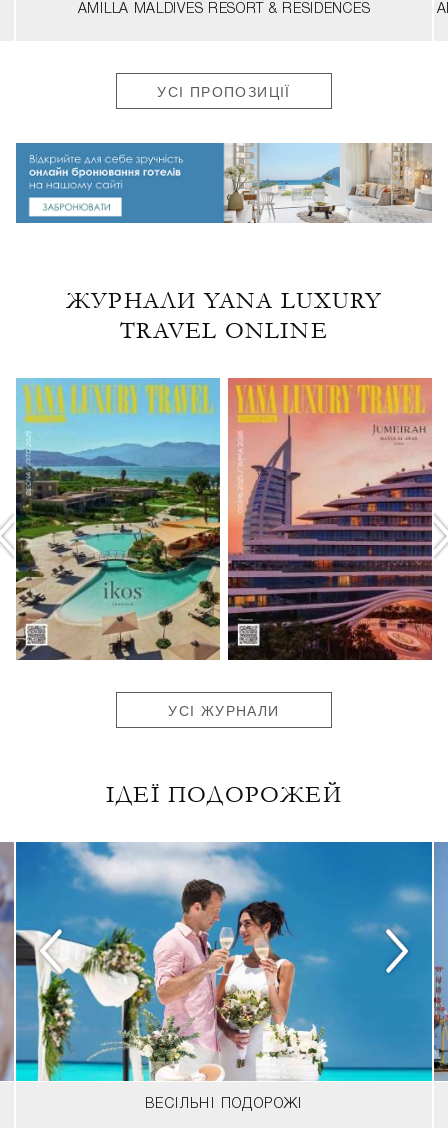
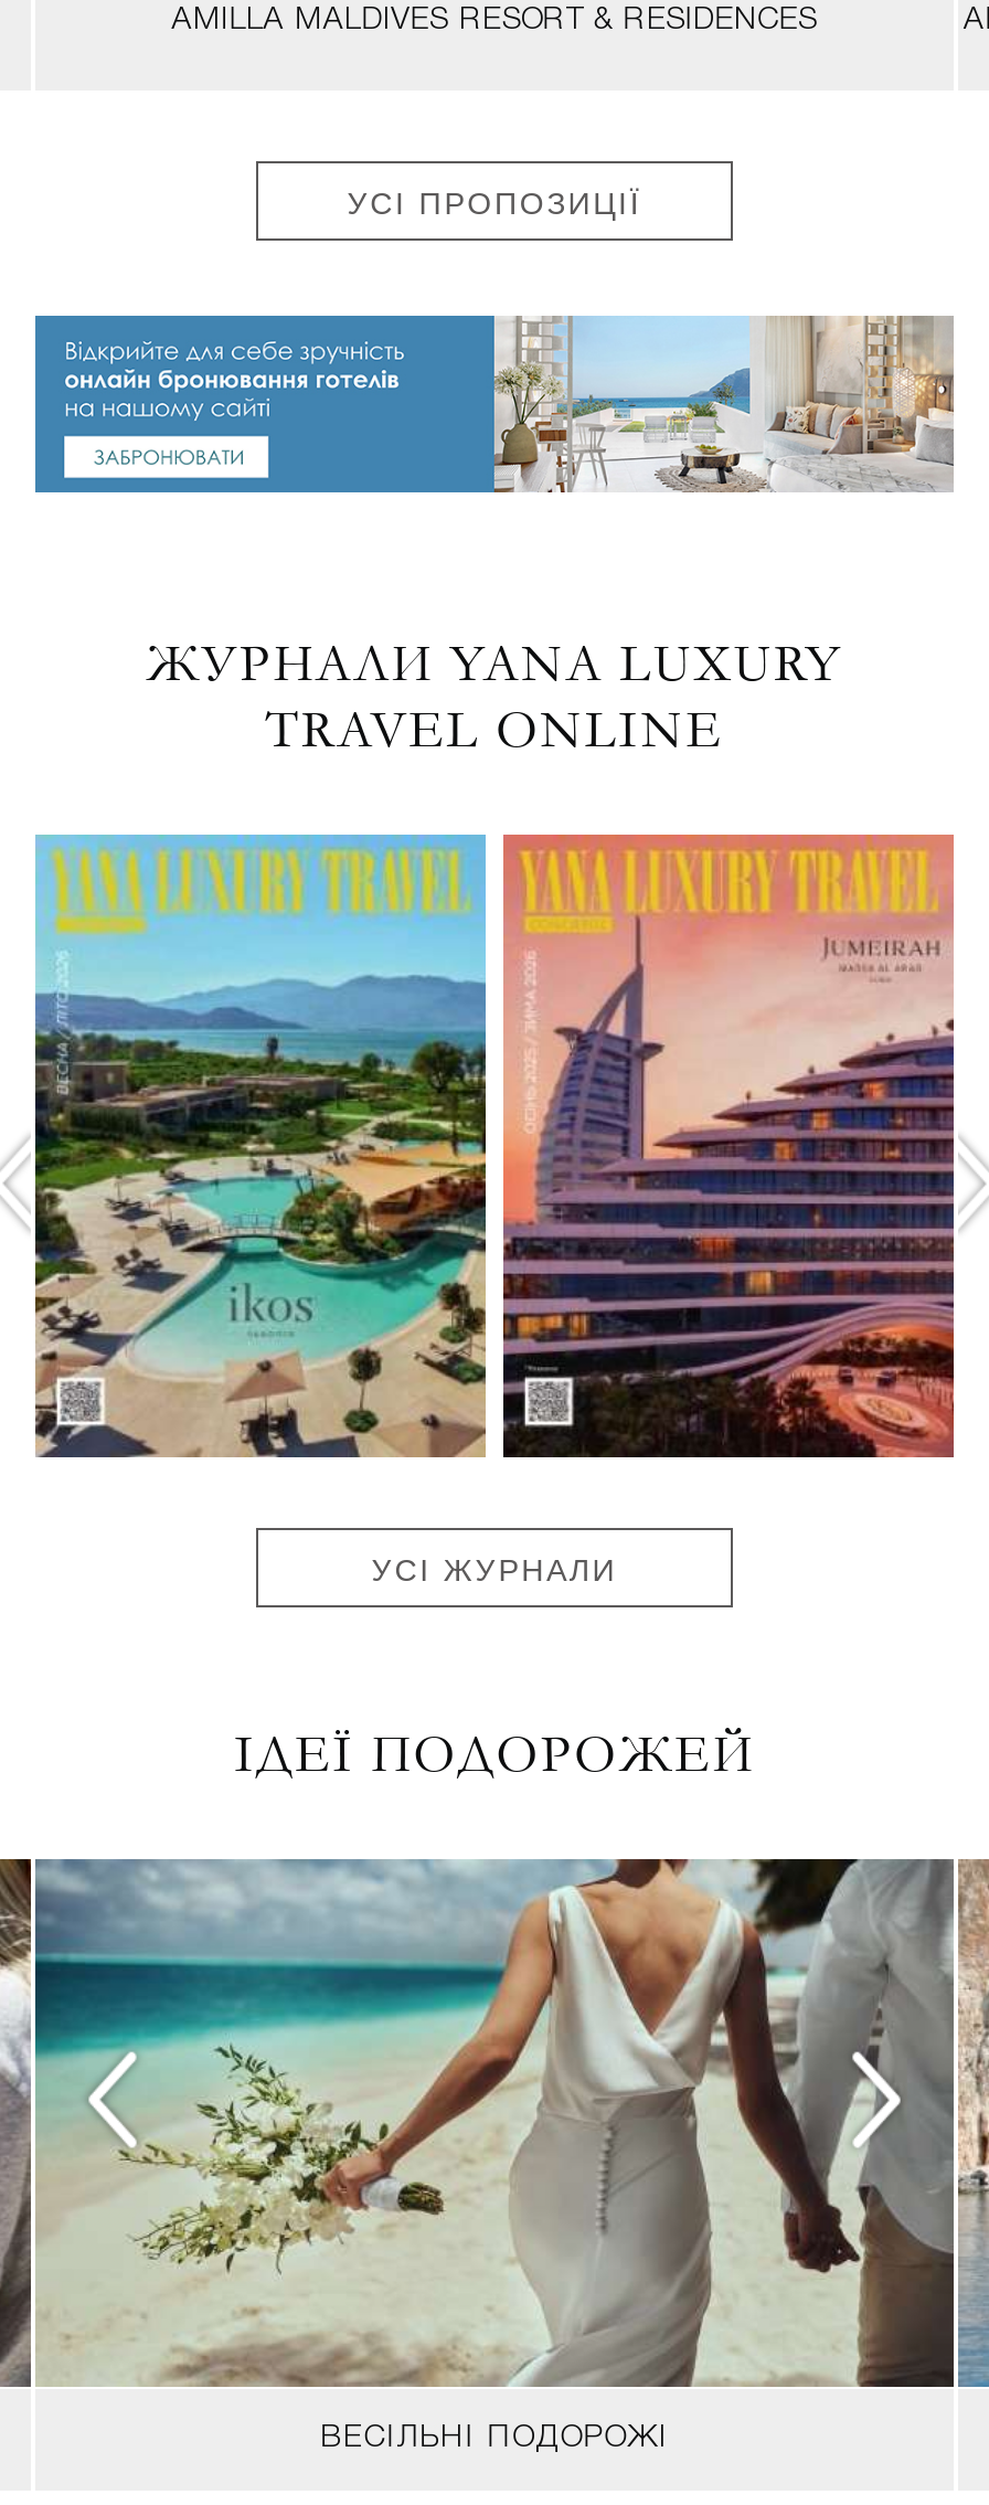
- [image]
+ [image]
